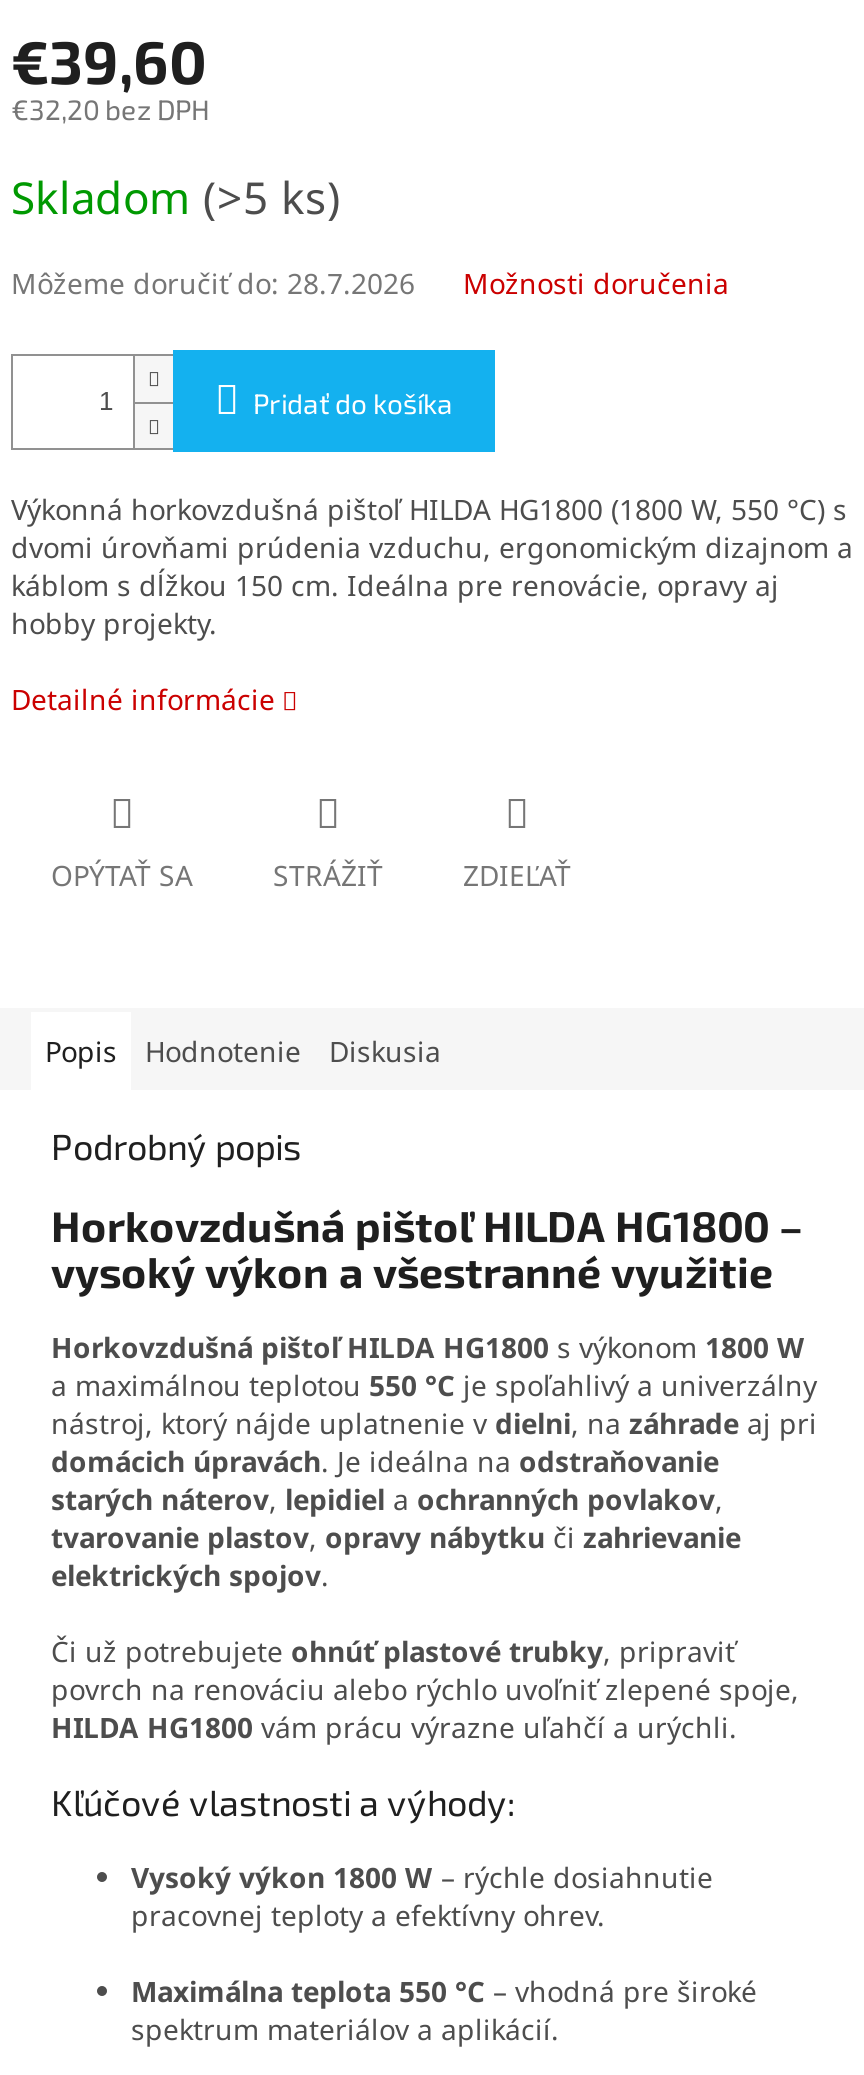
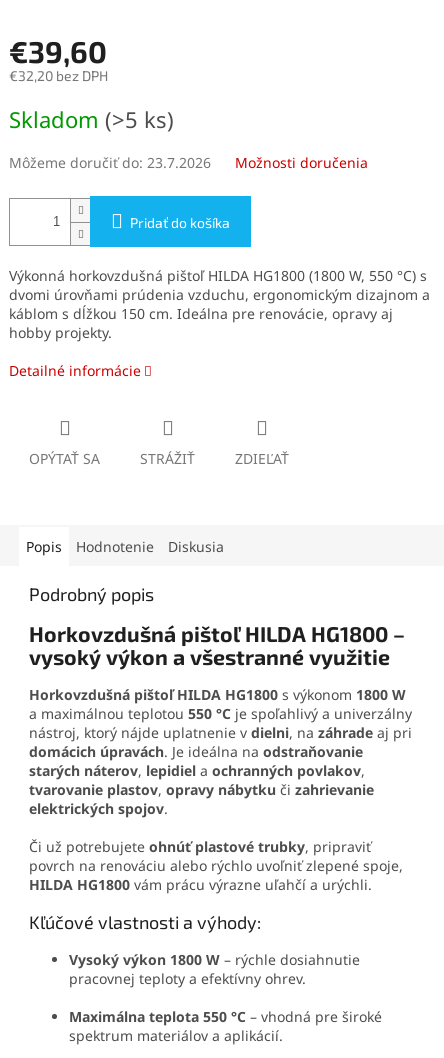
- Môžeme doručiť do: 28.7.2026
+ Môžeme doručiť do: 23.7.2026
